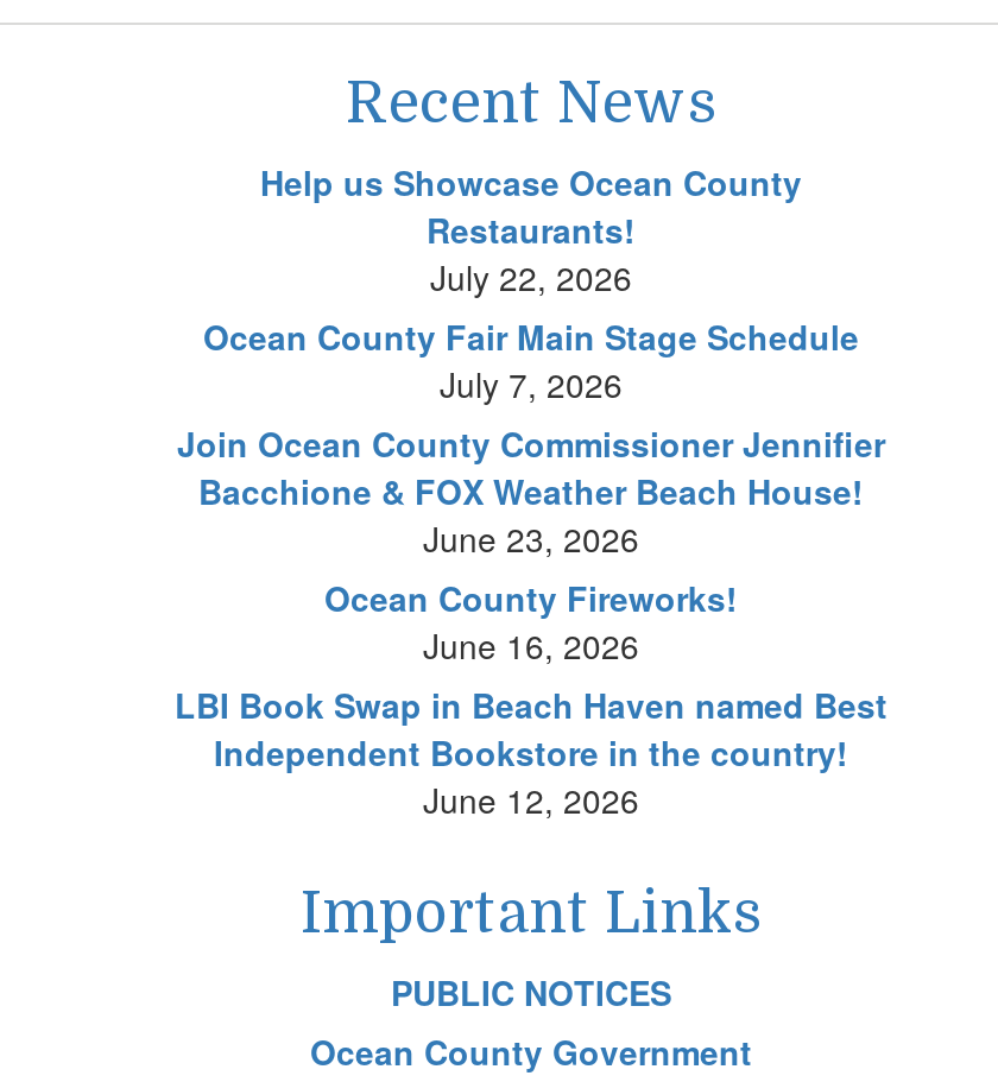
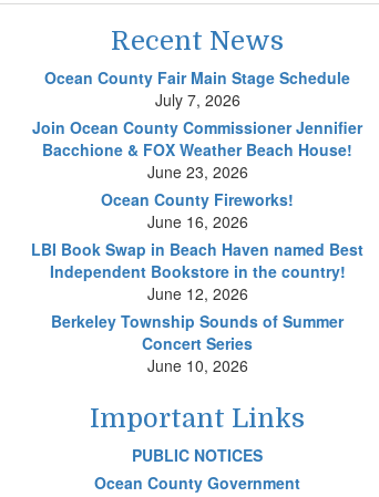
- Help us Showcase Ocean County
- Restaurants!
- July 22, 2026

moved up: Ocean County Fair Main Stage Schedule | July 7, 2026 | Join Ocean County Commissioner Jennifier | ... | Independent Bookstore in the country! | June 12, 2026

+ Berkeley Township Sounds of Summer
+ Concert Series
+ June 10, 2026
